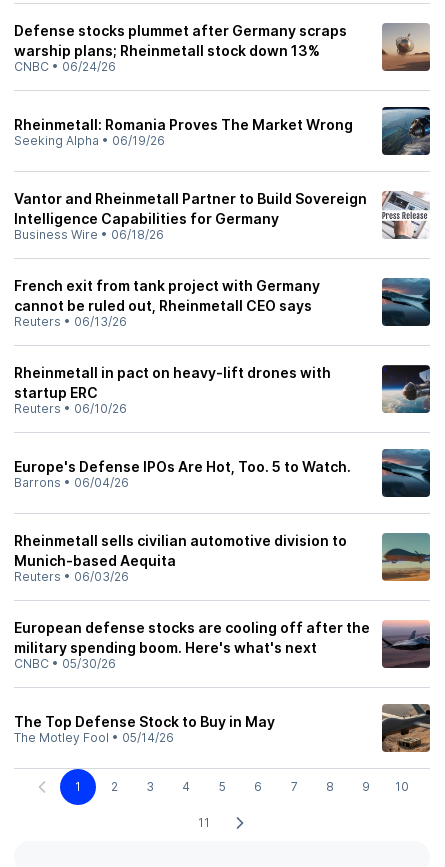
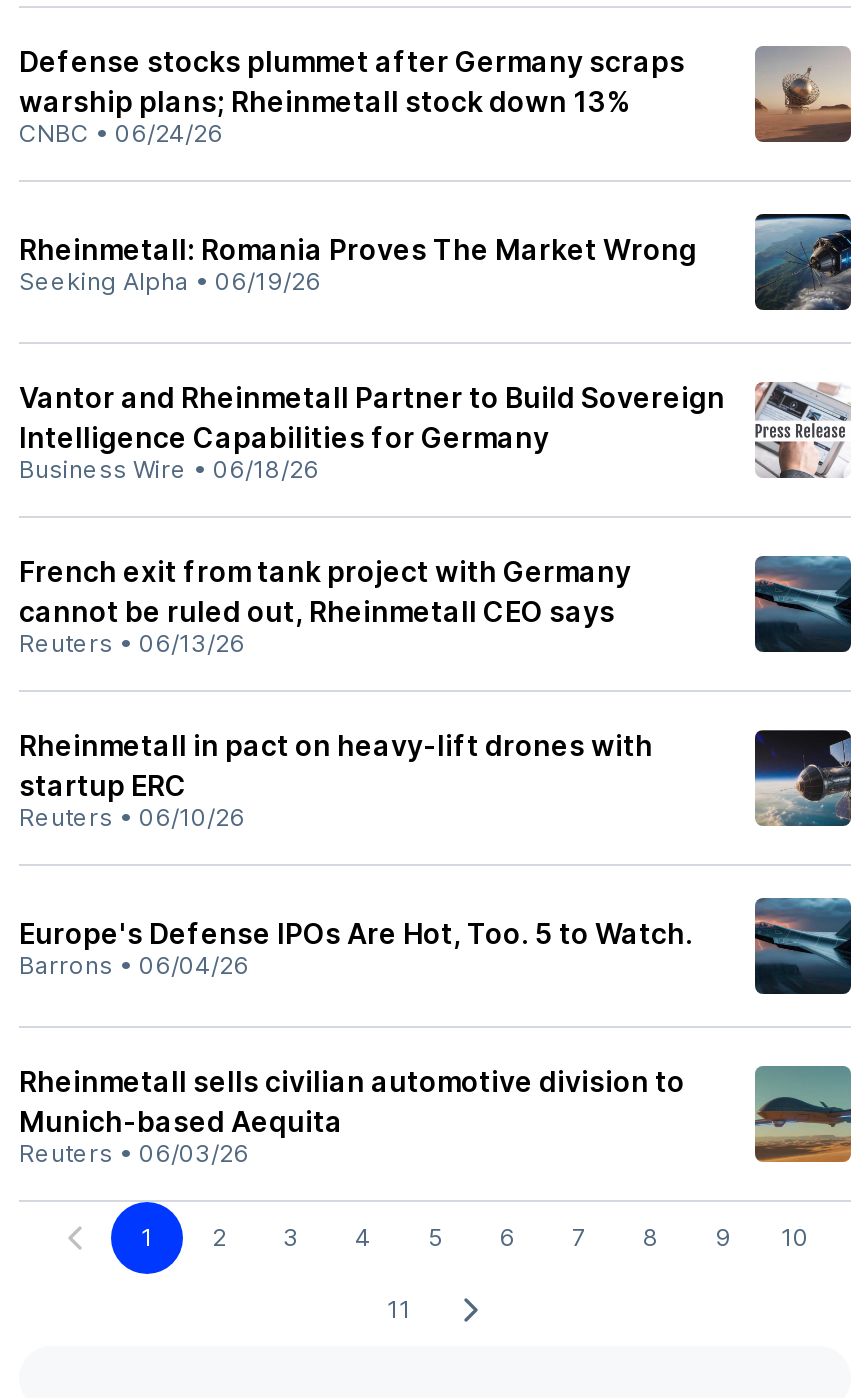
- [image]
- European defense stocks are cooling off after the
- military spending boom. Here's what's next
- CNBC • 05/30/26
- The Top Defense Stock to Buy in May
- The Motley Fool • 05/14/26

- [image]
